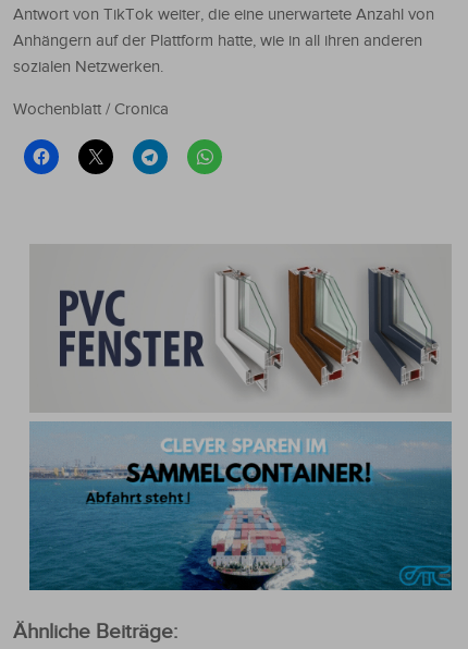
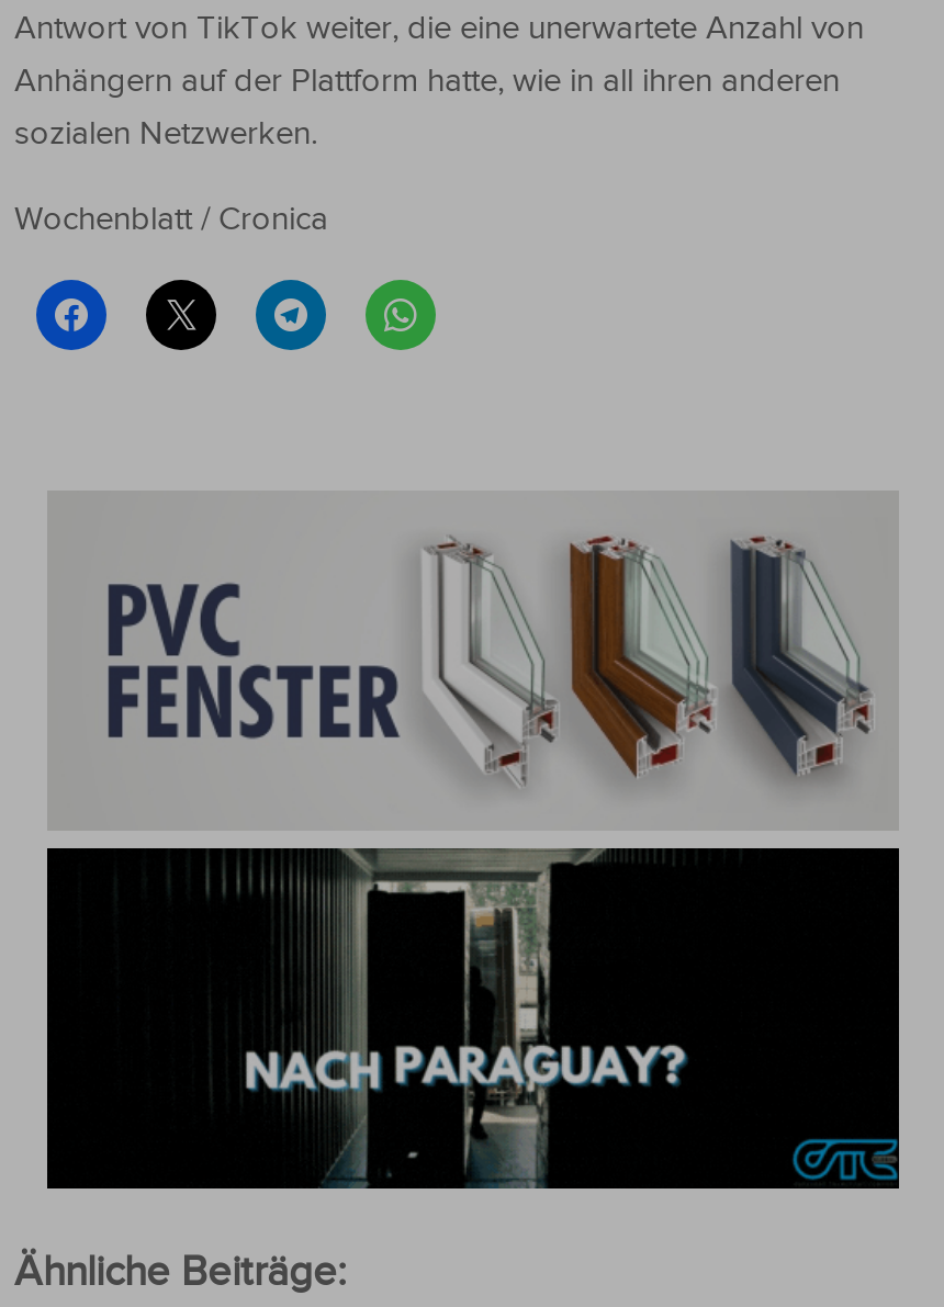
- [image]
+ [image]
